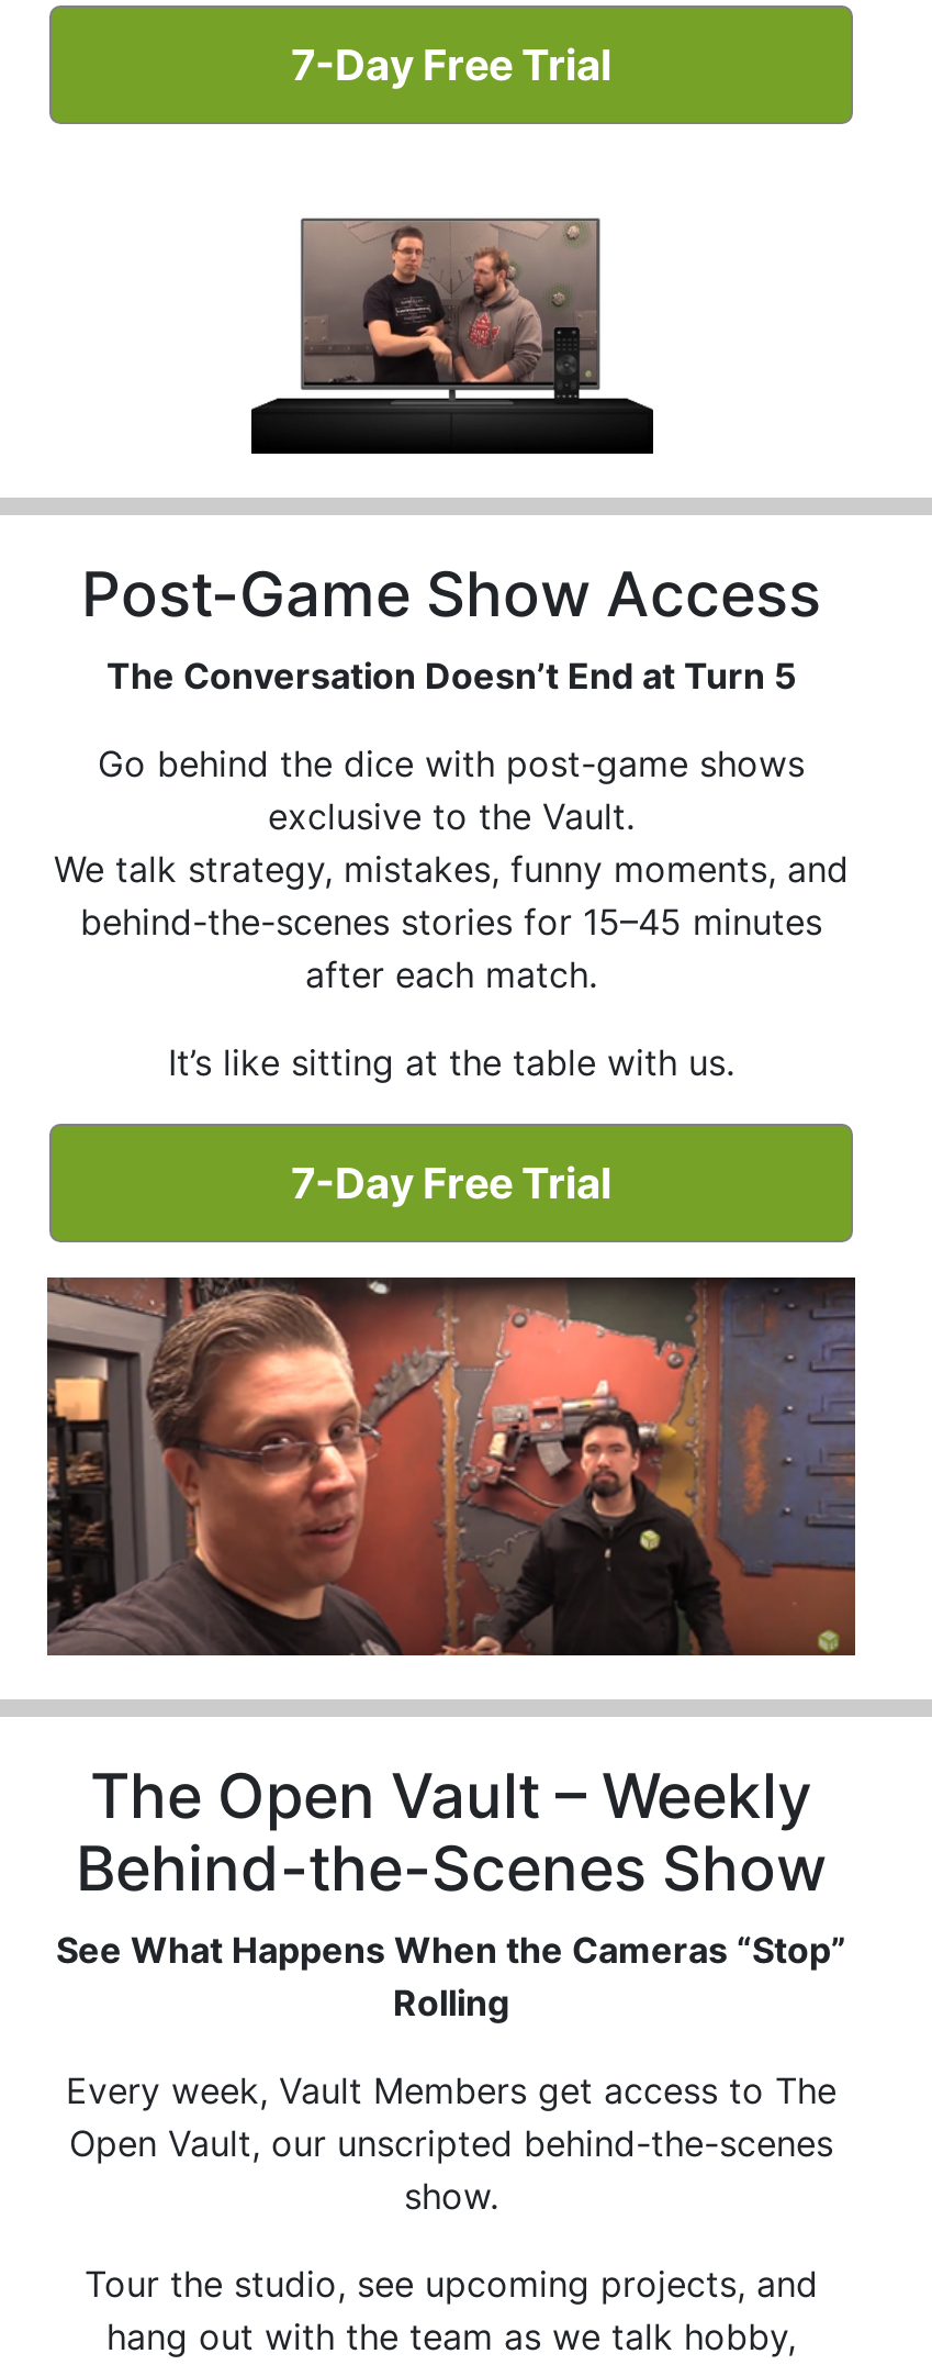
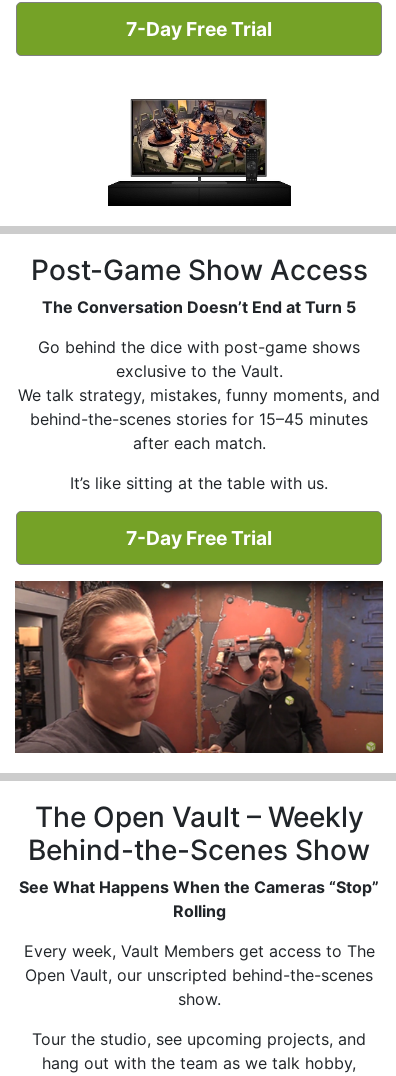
- [image]
+ [image]
